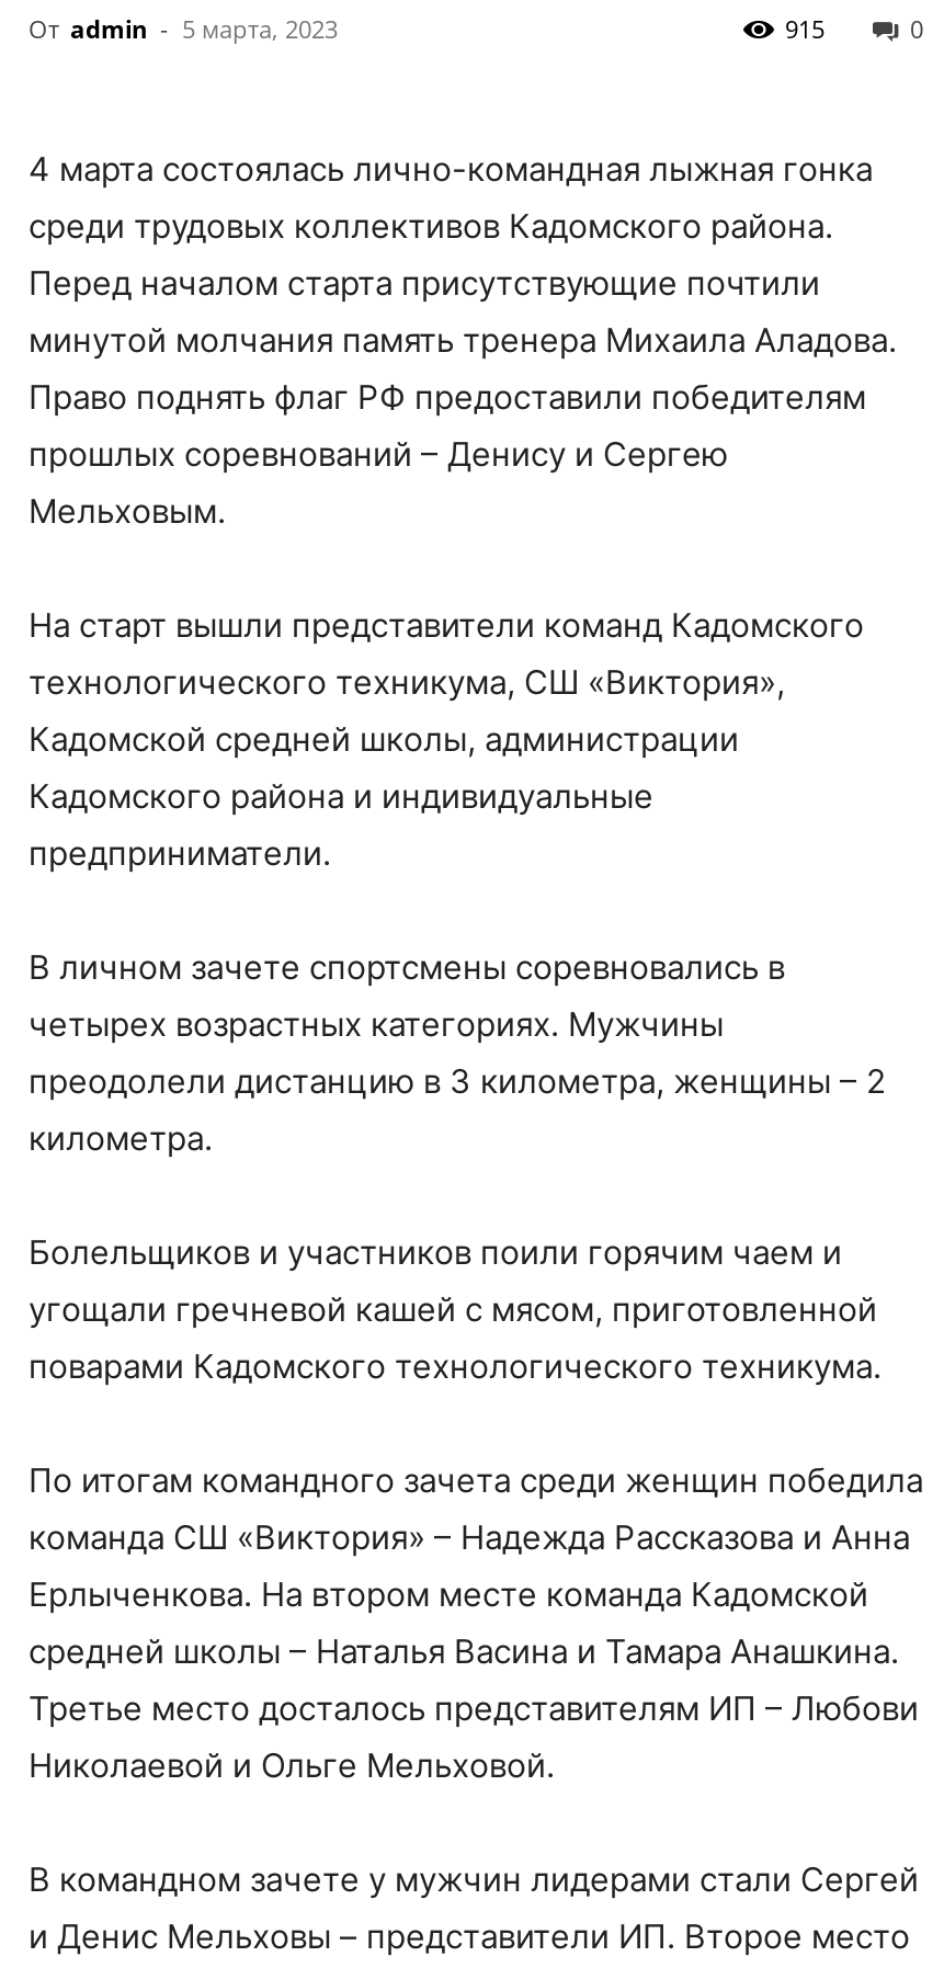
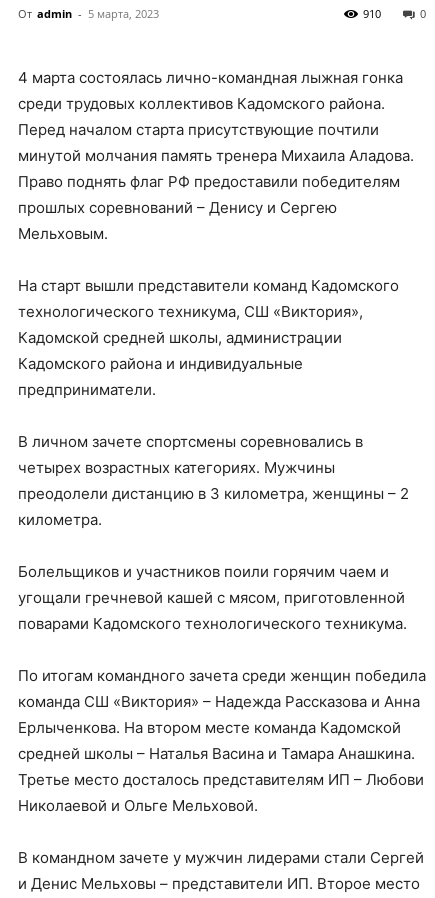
- 915
+ 910
